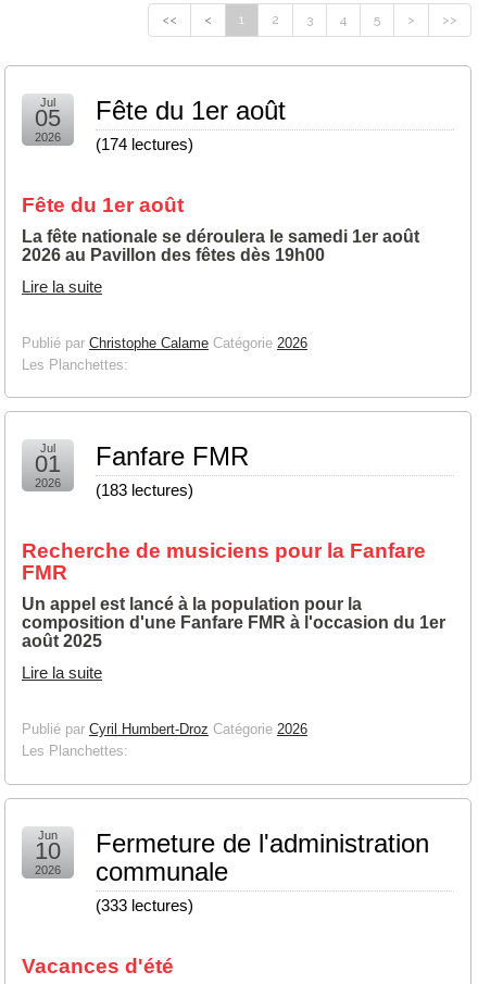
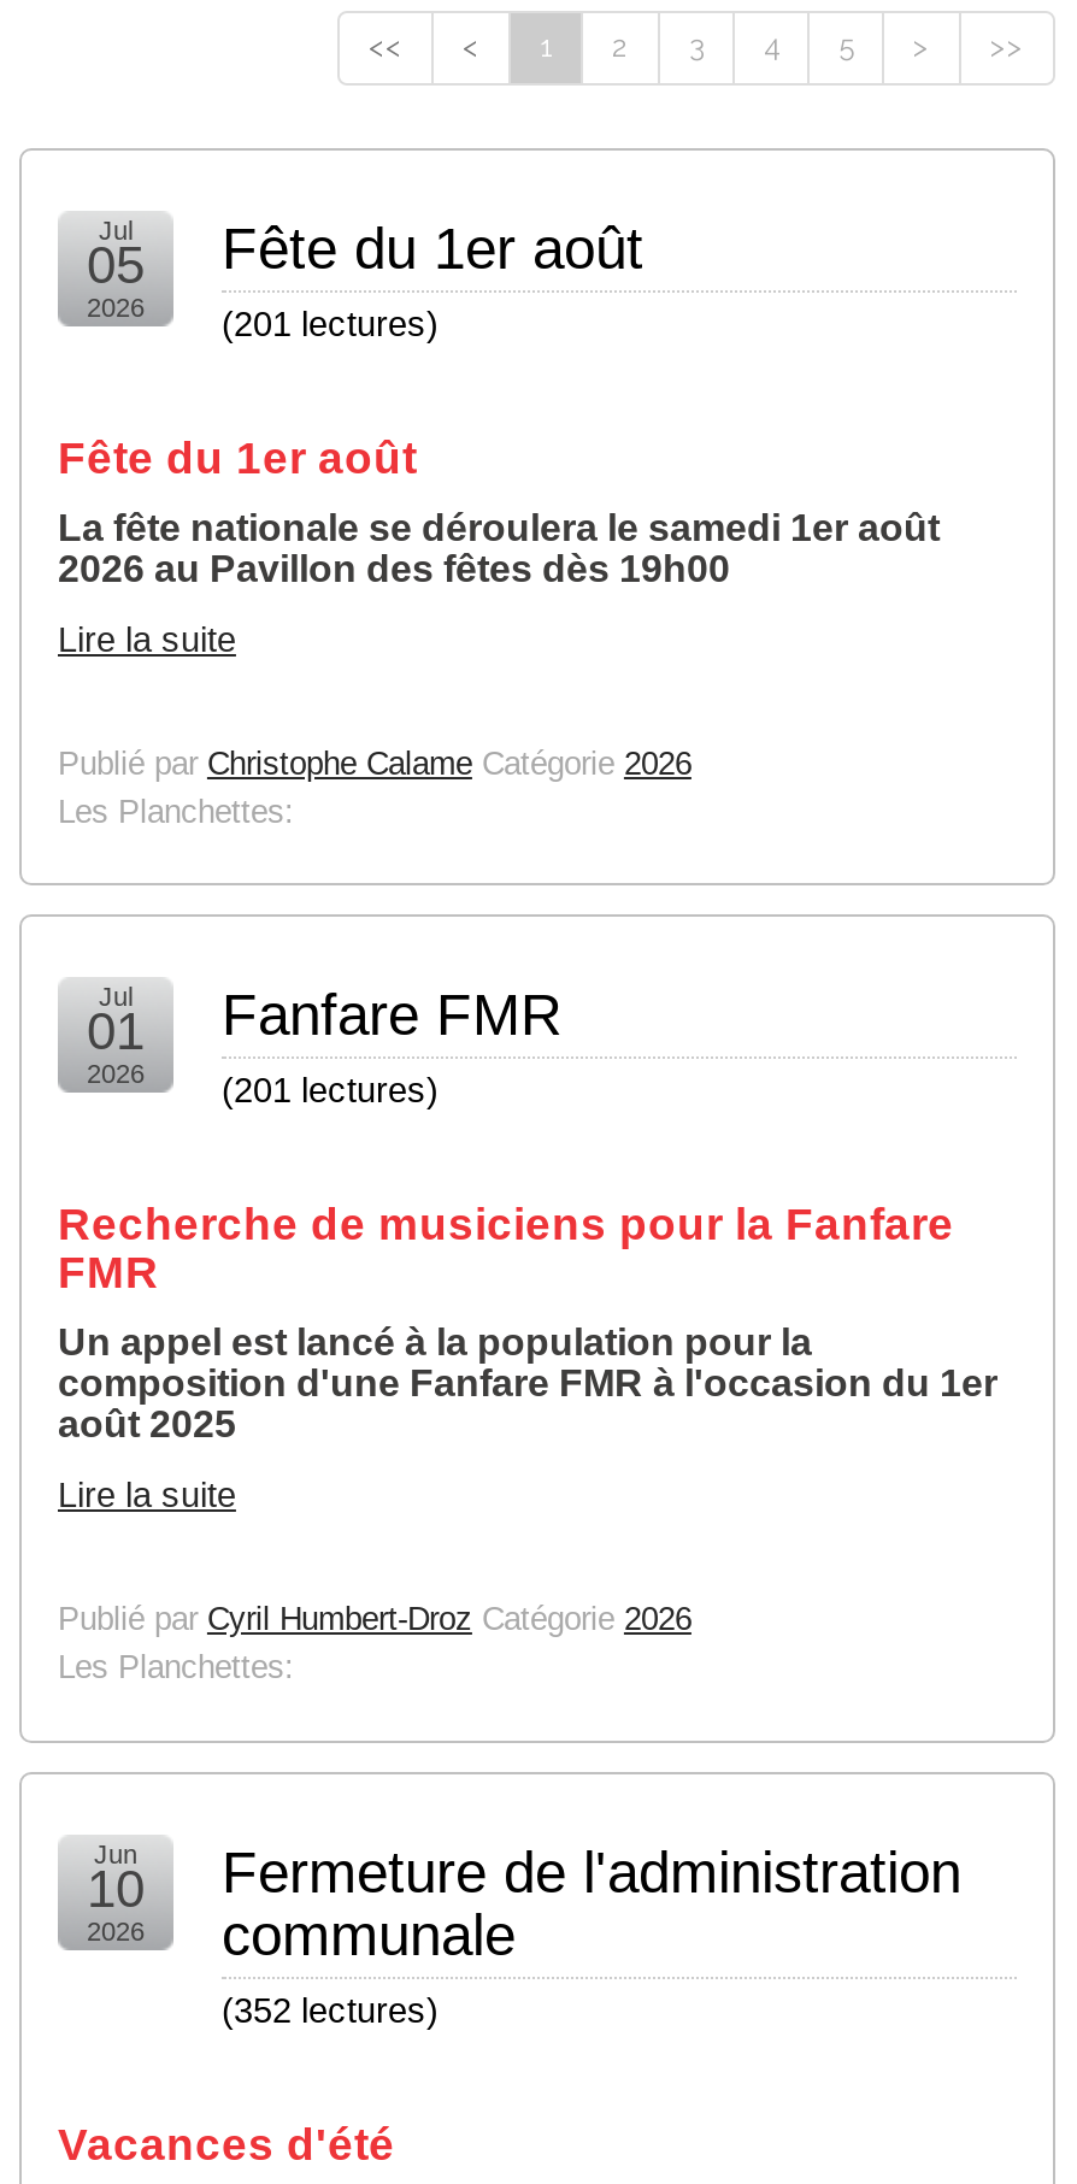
- (174 lectures)
+ (201 lectures)

- (183 lectures)
+ (201 lectures)

- (333 lectures)
+ (352 lectures)
